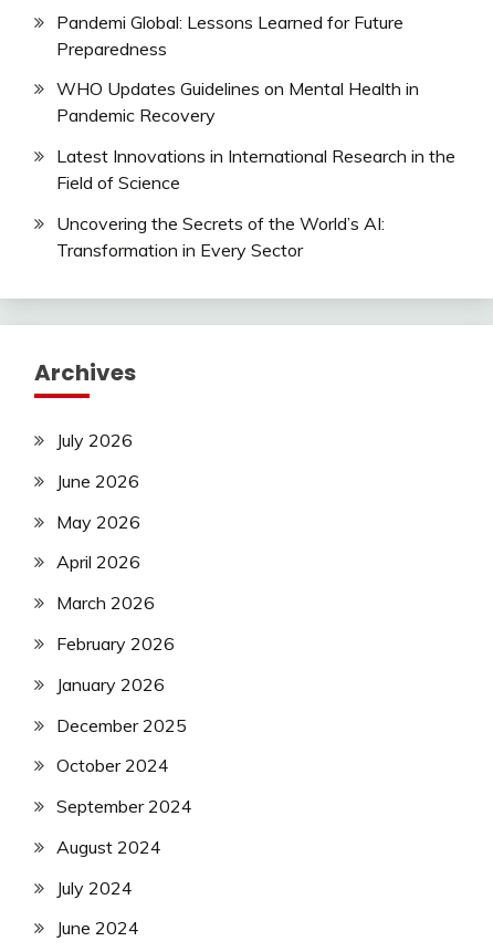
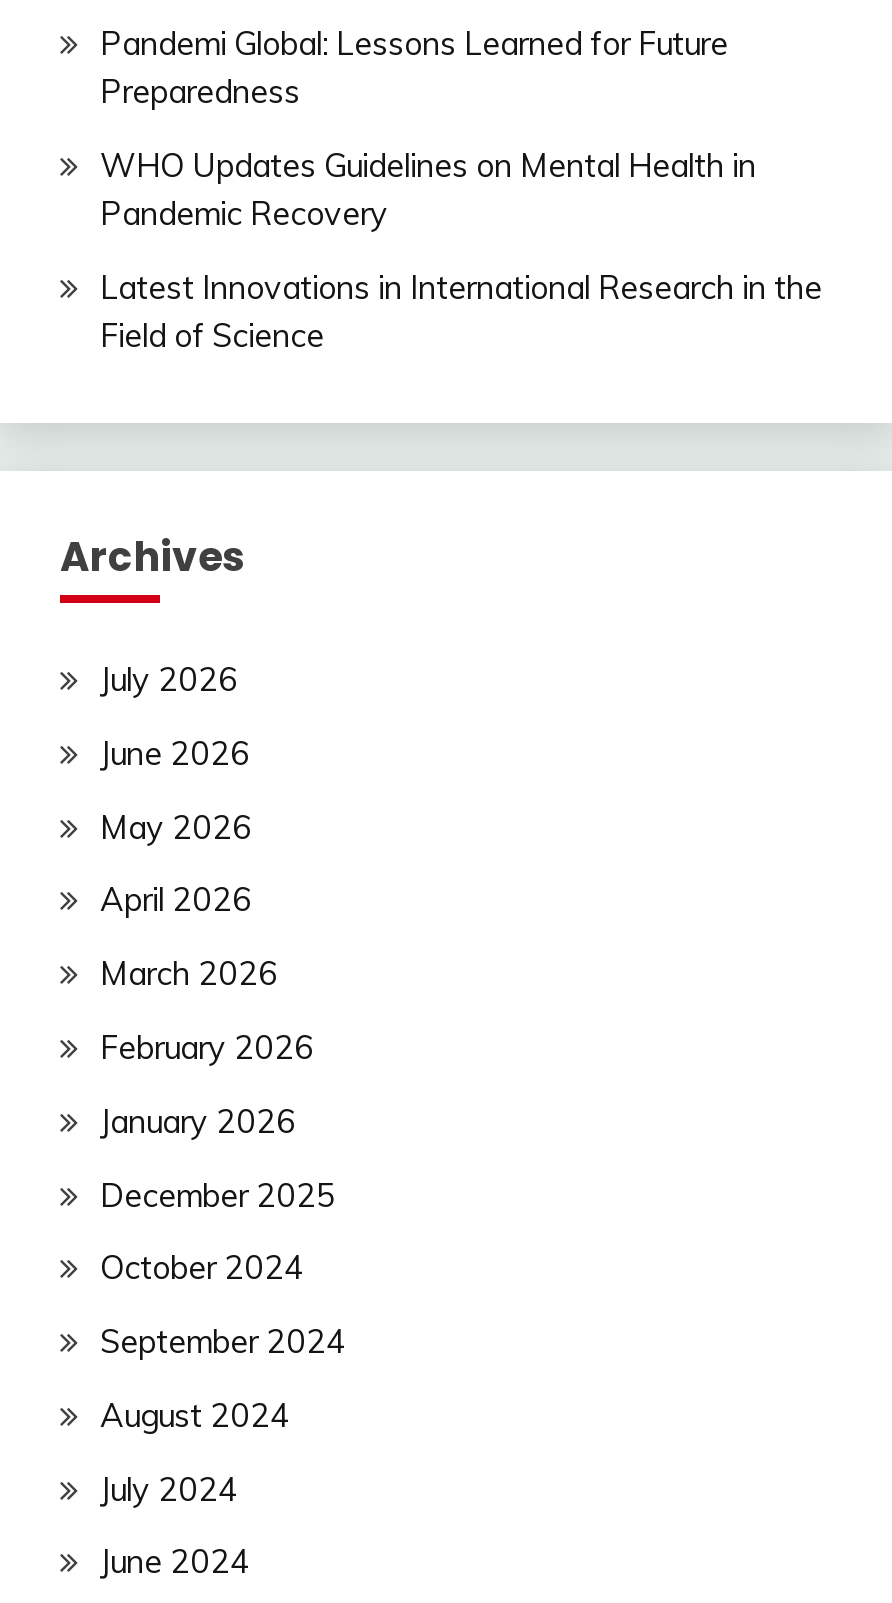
- Uncovering the Secrets of the World’s AI:
- Transformation in Every Sector
